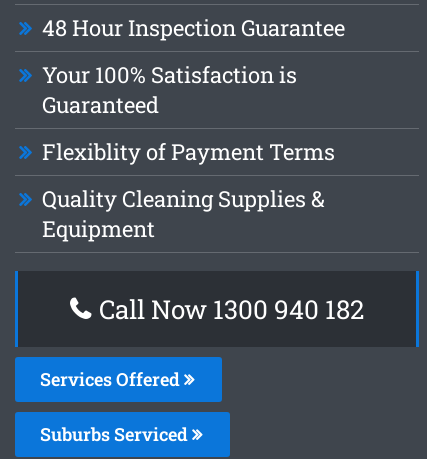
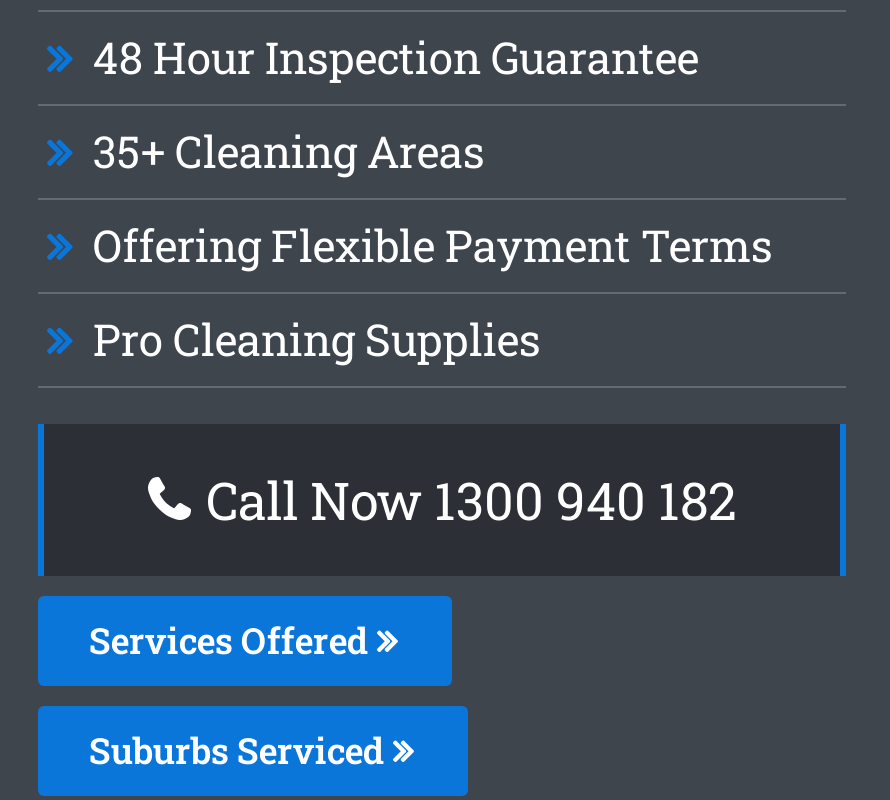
- Your 100% Satisfaction is
- Guaranteed
+ 35+ Cleaning Areas

- Flexiblity of Payment Terms
+ Offering Flexible Payment Terms

- Quality Cleaning Supplies &
- Equipment
+ Pro Cleaning Supplies
